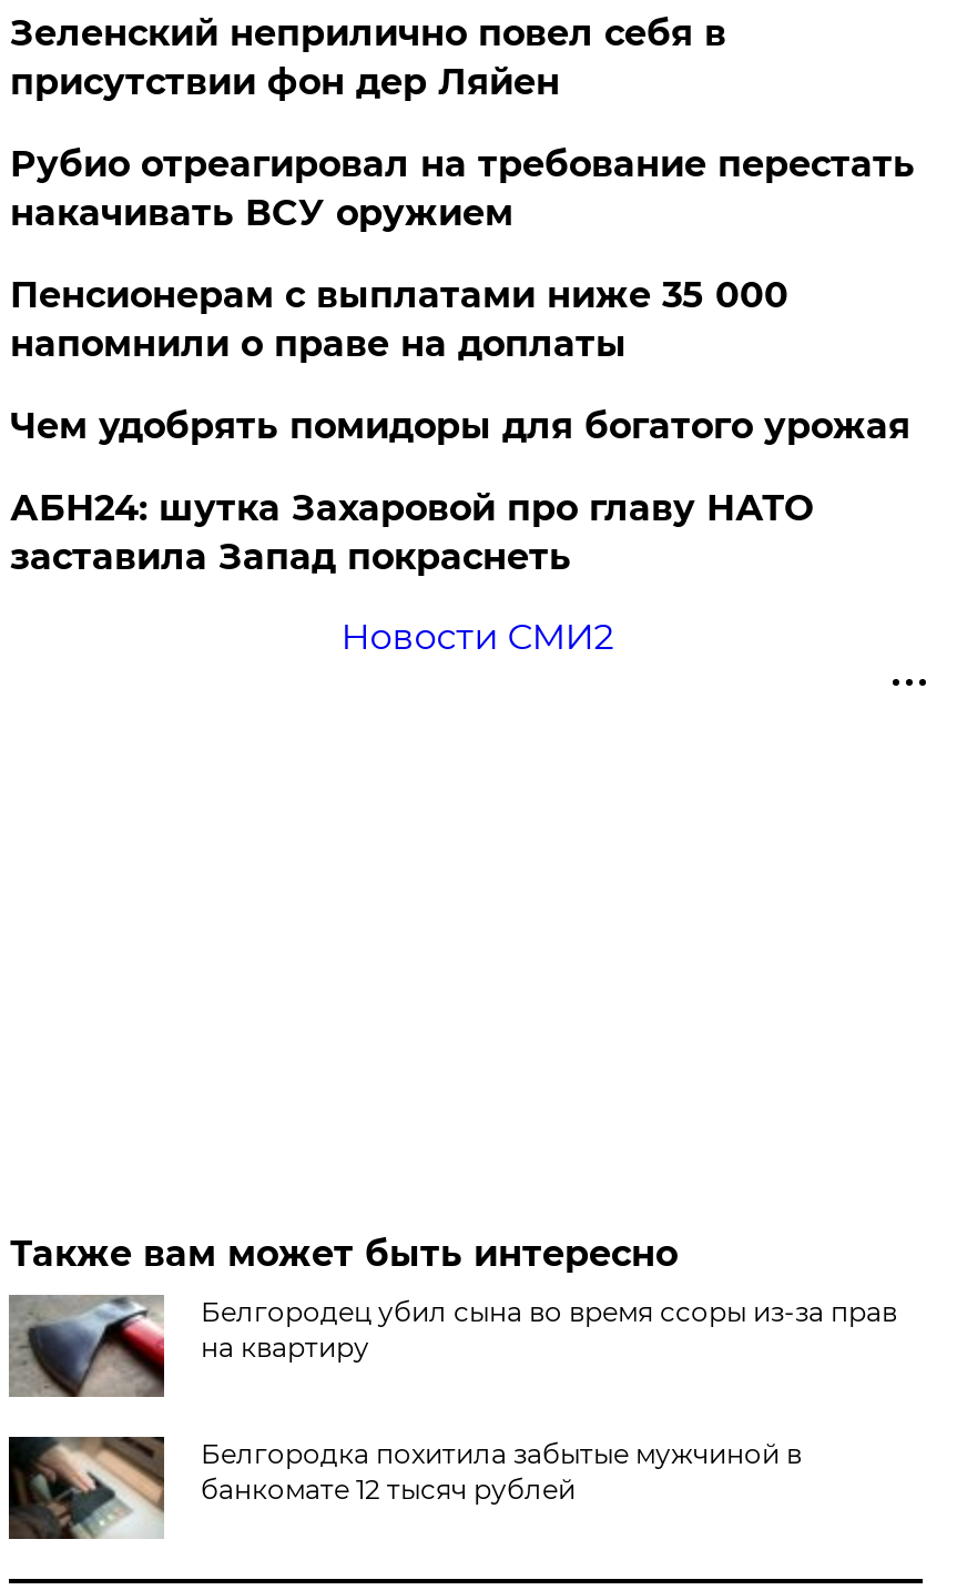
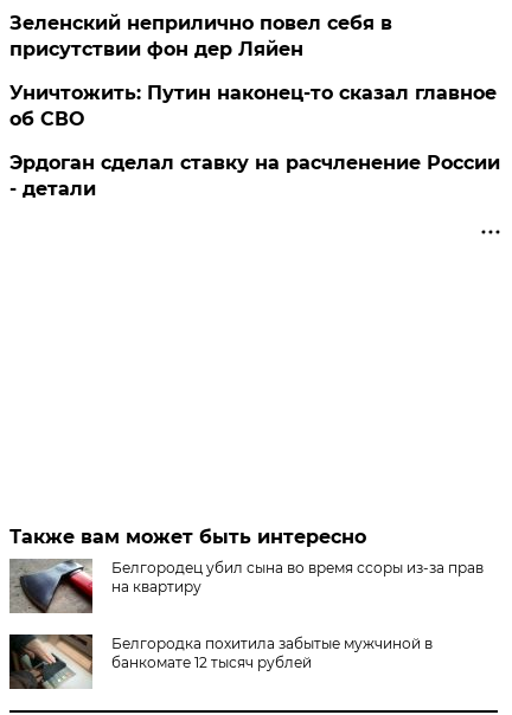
- Рубио отреагировал на требование перестать
- накачивать ВСУ оружием
- Пенсионерам с выплатами ниже 35 000
- напомнили о праве на доплаты
- Чем удобрять помидоры для богатого урожая
- АБН24: шутка Захаровой про главу НАТО
- заставила Запад покраснеть
- Новости СМИ2
+ Уничтожить: Путин наконец-то сказал главное
+ об СВО
+ Эрдоган сделал ставку на расчленение России
+ - детали
